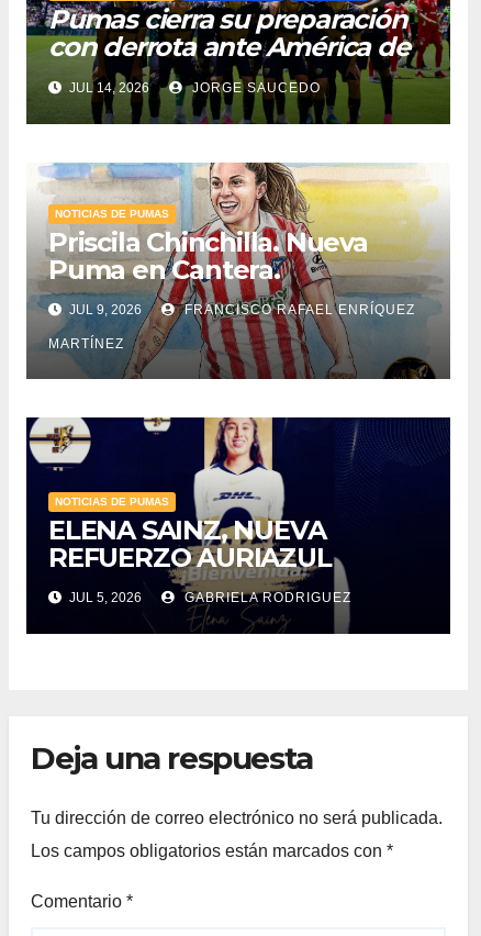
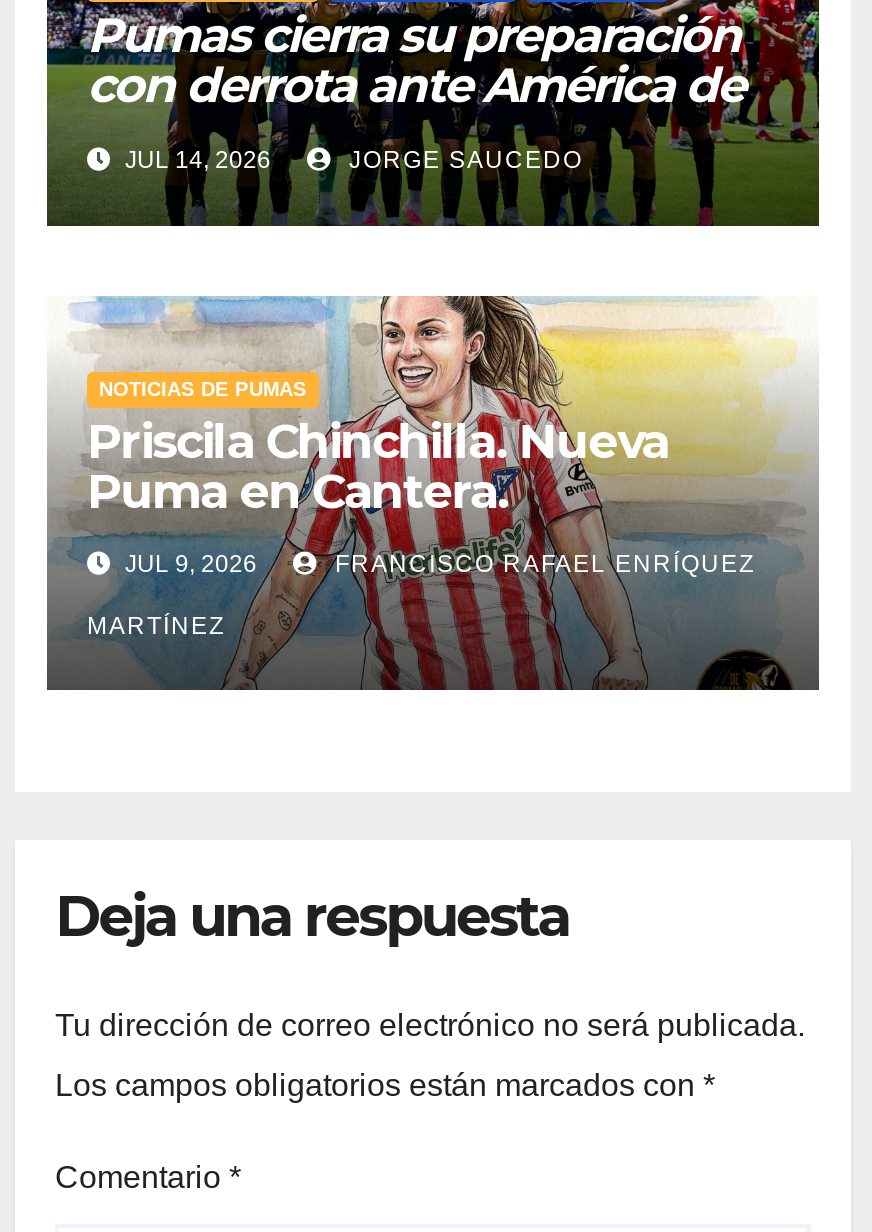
- [image]
- NOTICIAS DE PUMAS
- ELENA SAINZ, NUEVA
- REFUERZO AURIAZUL
- JUL 5, 2026
- GABRIELA RODRIGUEZ
